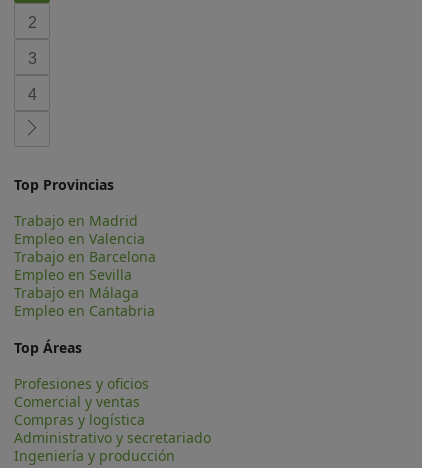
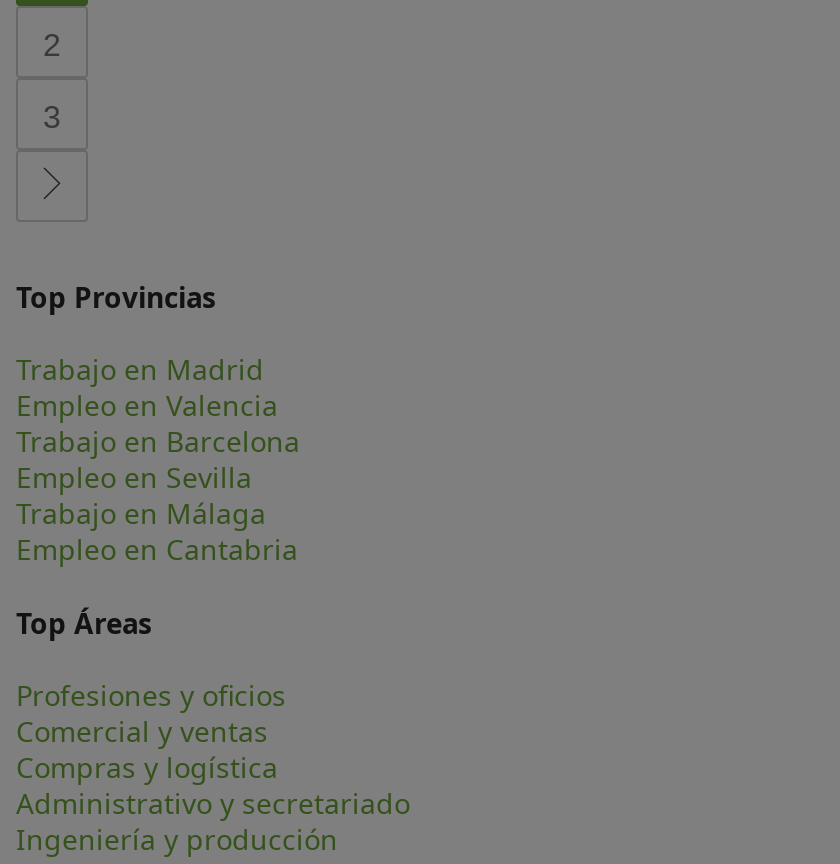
- 4
